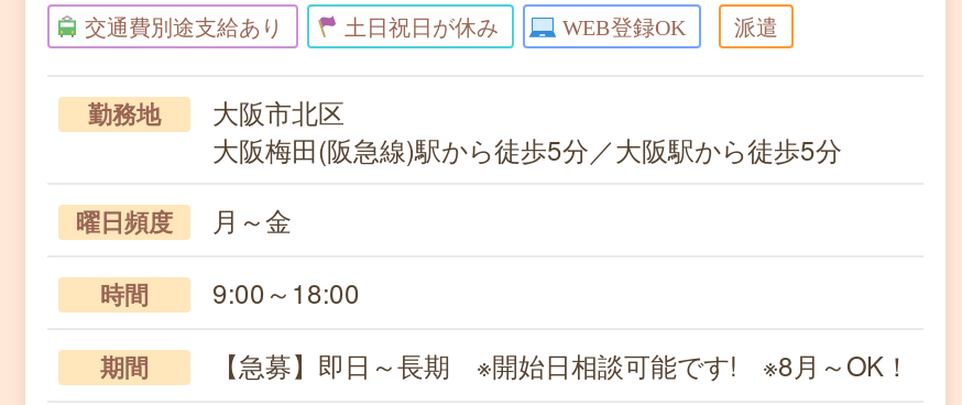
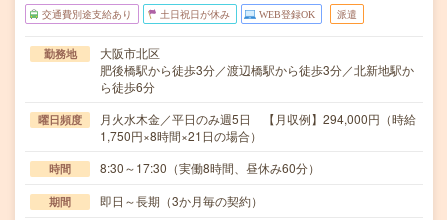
- 大阪梅田(阪急線)駅から徒歩5分／大阪駅から徒歩5分
+ 肥後橋駅から徒歩3分／渡辺橋駅から徒歩3分／北新地駅か
+ ら徒歩6分

- 月～金
+ 月火水木金／平日のみ週5日 【月収例】294,000円（時給
+ 1,750円×8時間×21日の場合）

- 9:00～18:00
+ 8:30～17:30（実働8時間、昼休み60分）

- 【急募】即日～長期 ※開始日相談可能です! ※8月～OK！
+ 即日～長期（3か月毎の契約）
